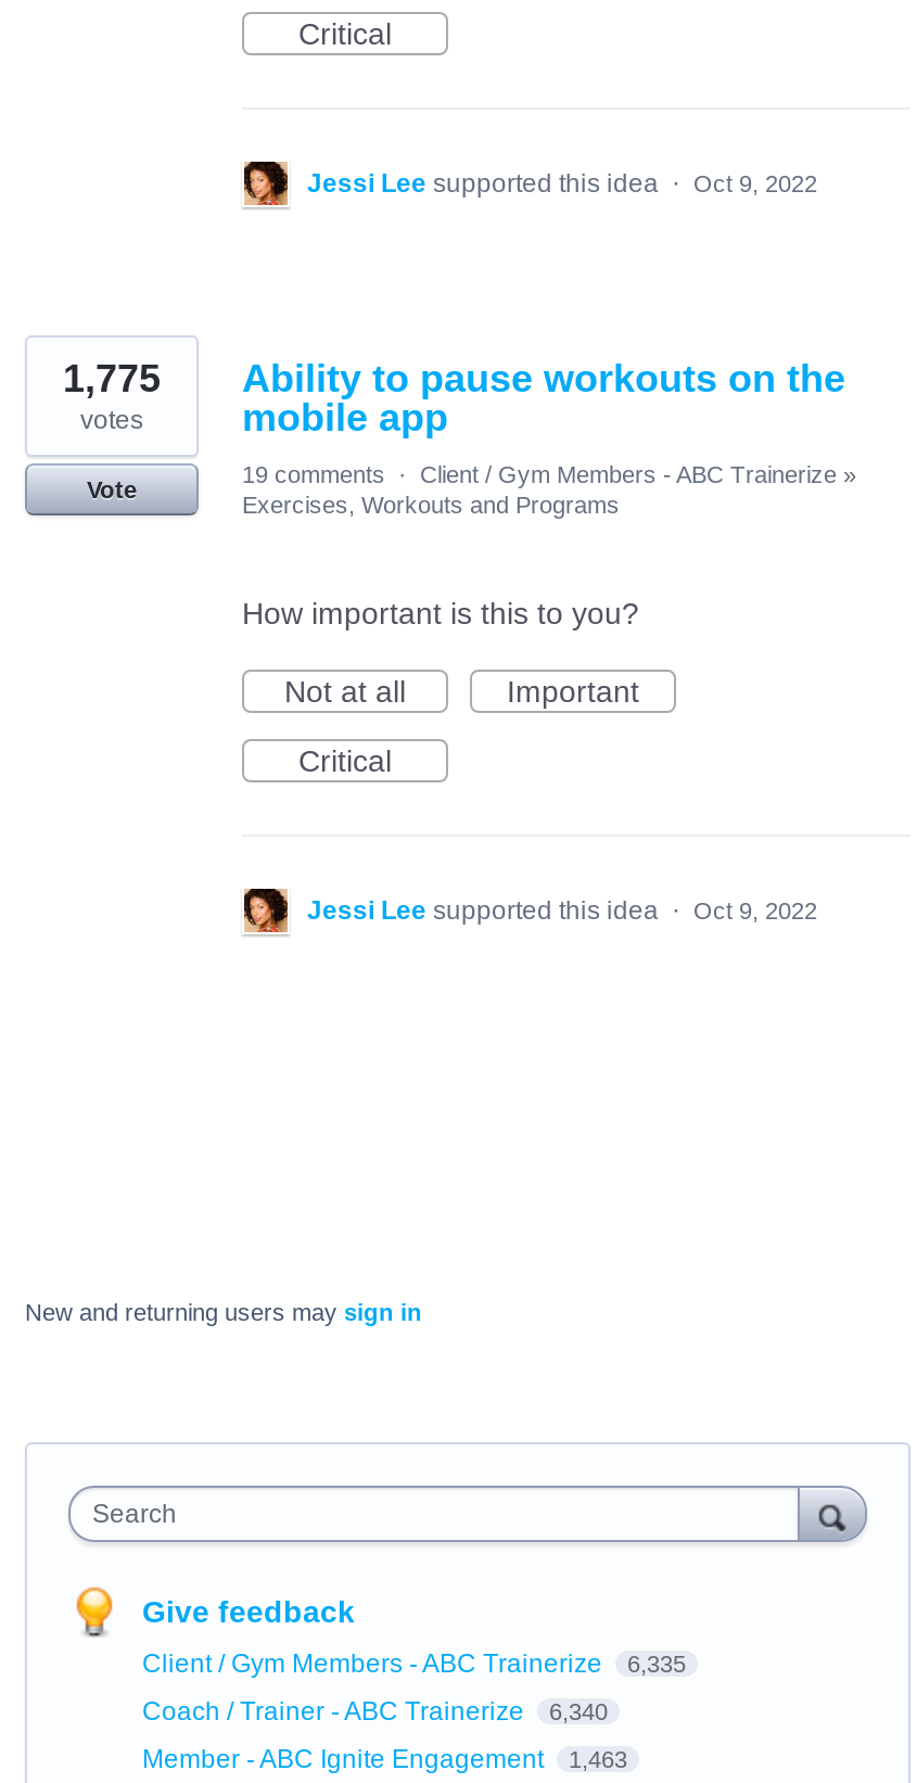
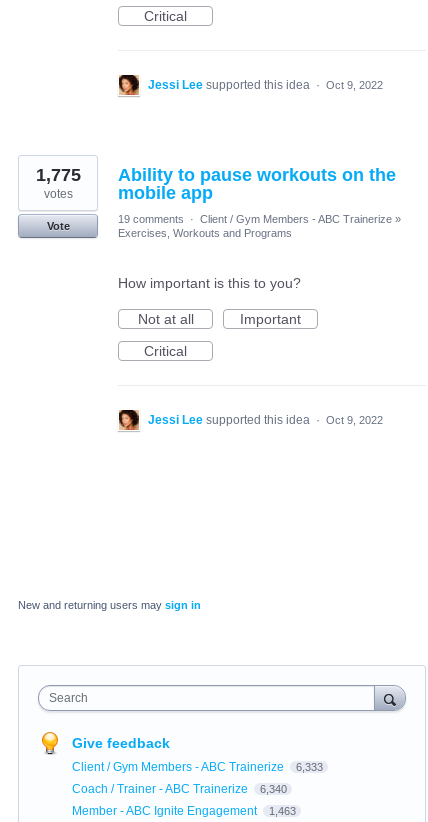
- Client / Gym Members - ABC Trainerize 6,335
+ Client / Gym Members - ABC Trainerize 6,333
